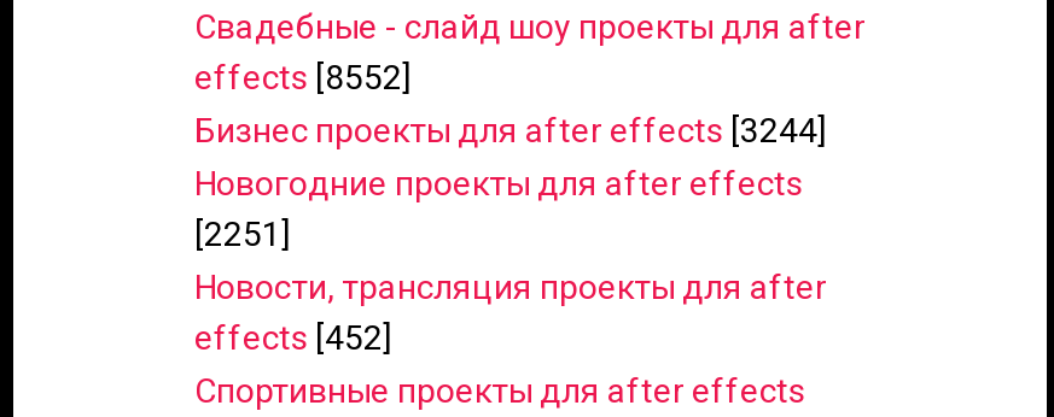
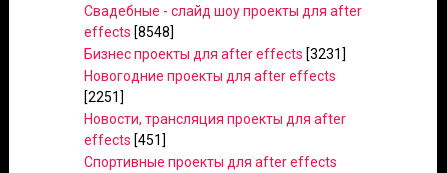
- effects [8552]
+ effects [8548]

- Бизнес проекты для after effects [3244]
+ Бизнес проекты для after effects [3231]

- effects [452]
+ effects [451]
